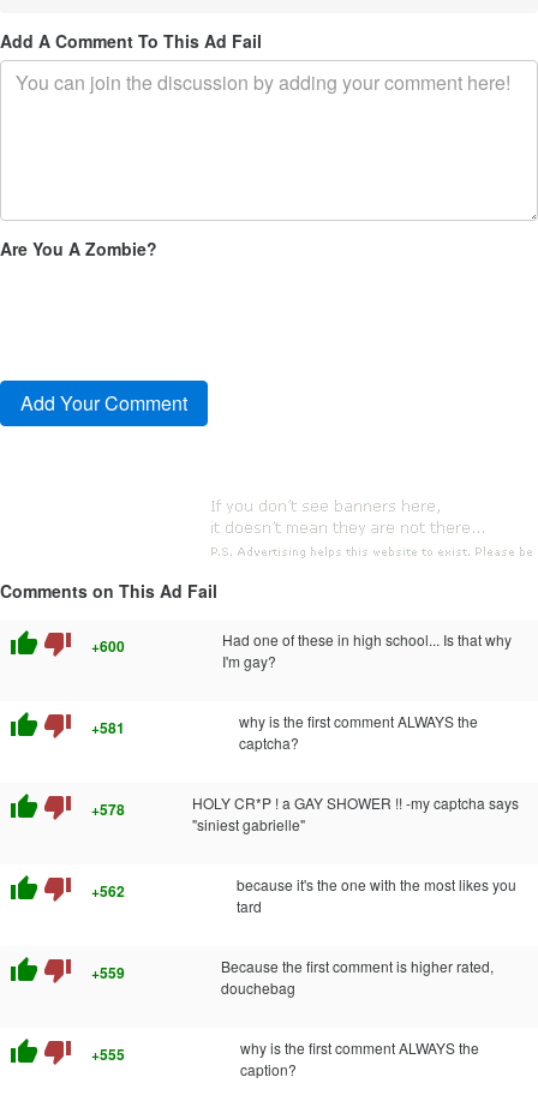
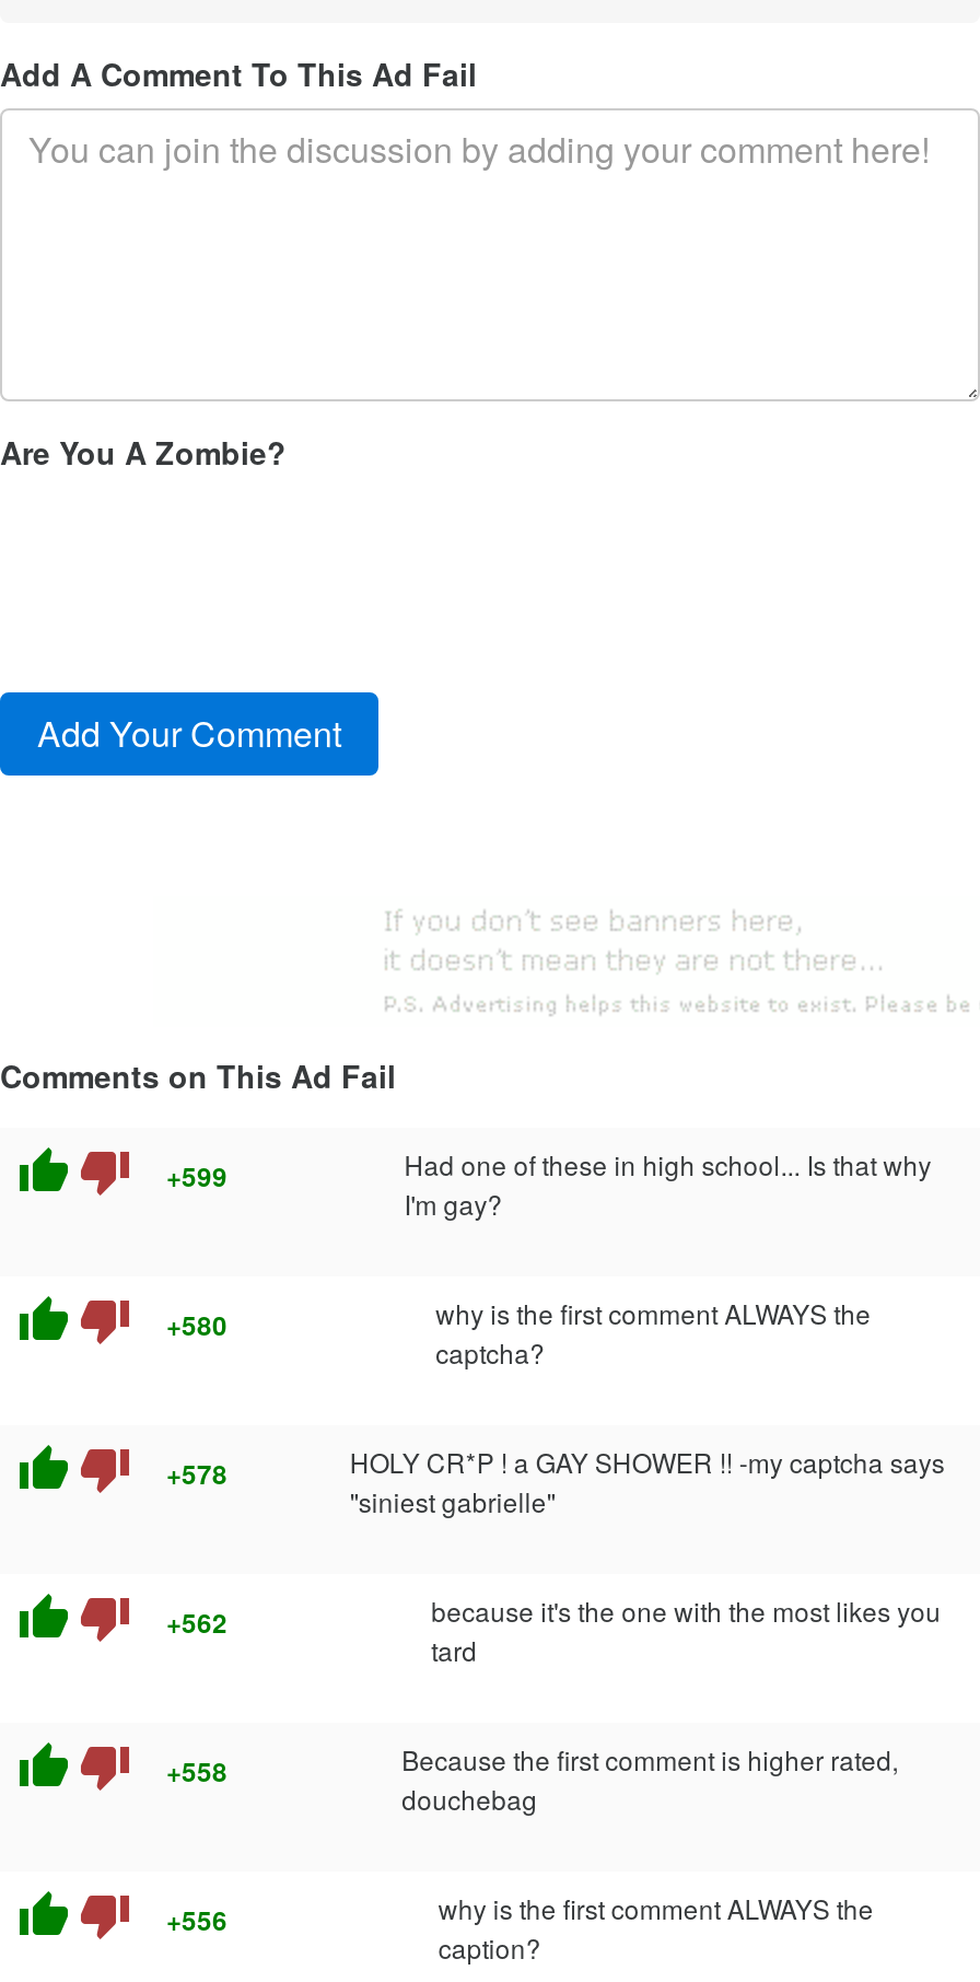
- +600
+ +599

- +581
+ +580

- +559
+ +558

- +555
+ +556
